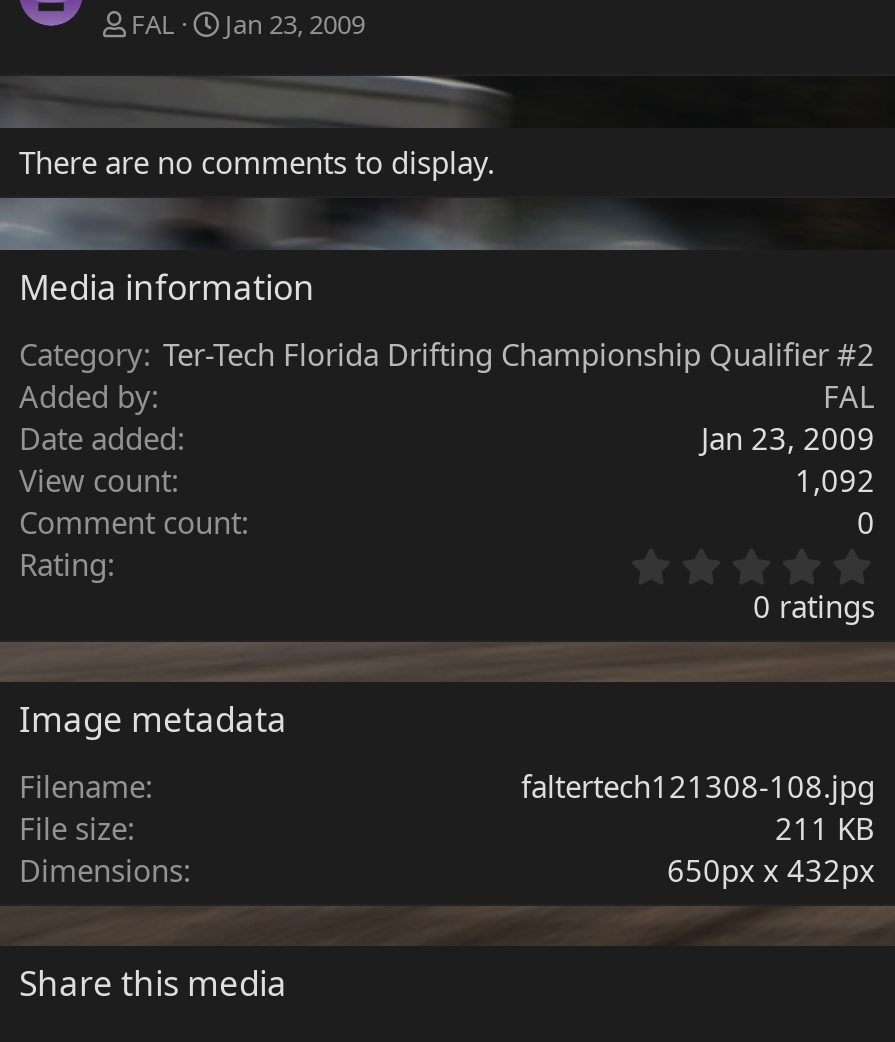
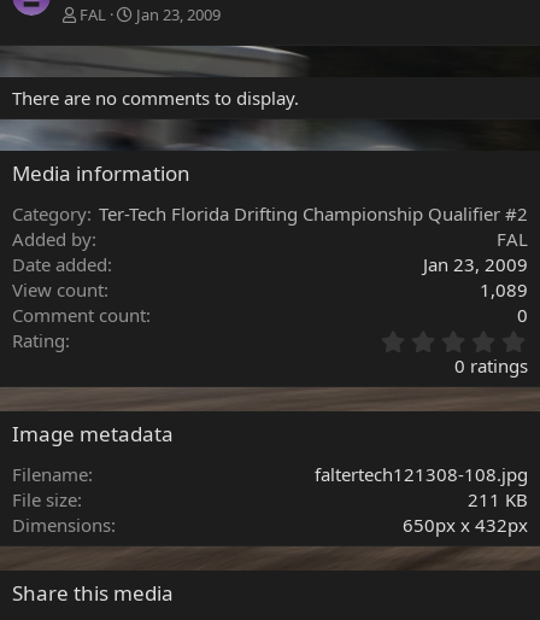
- 1,092
+ 1,089
